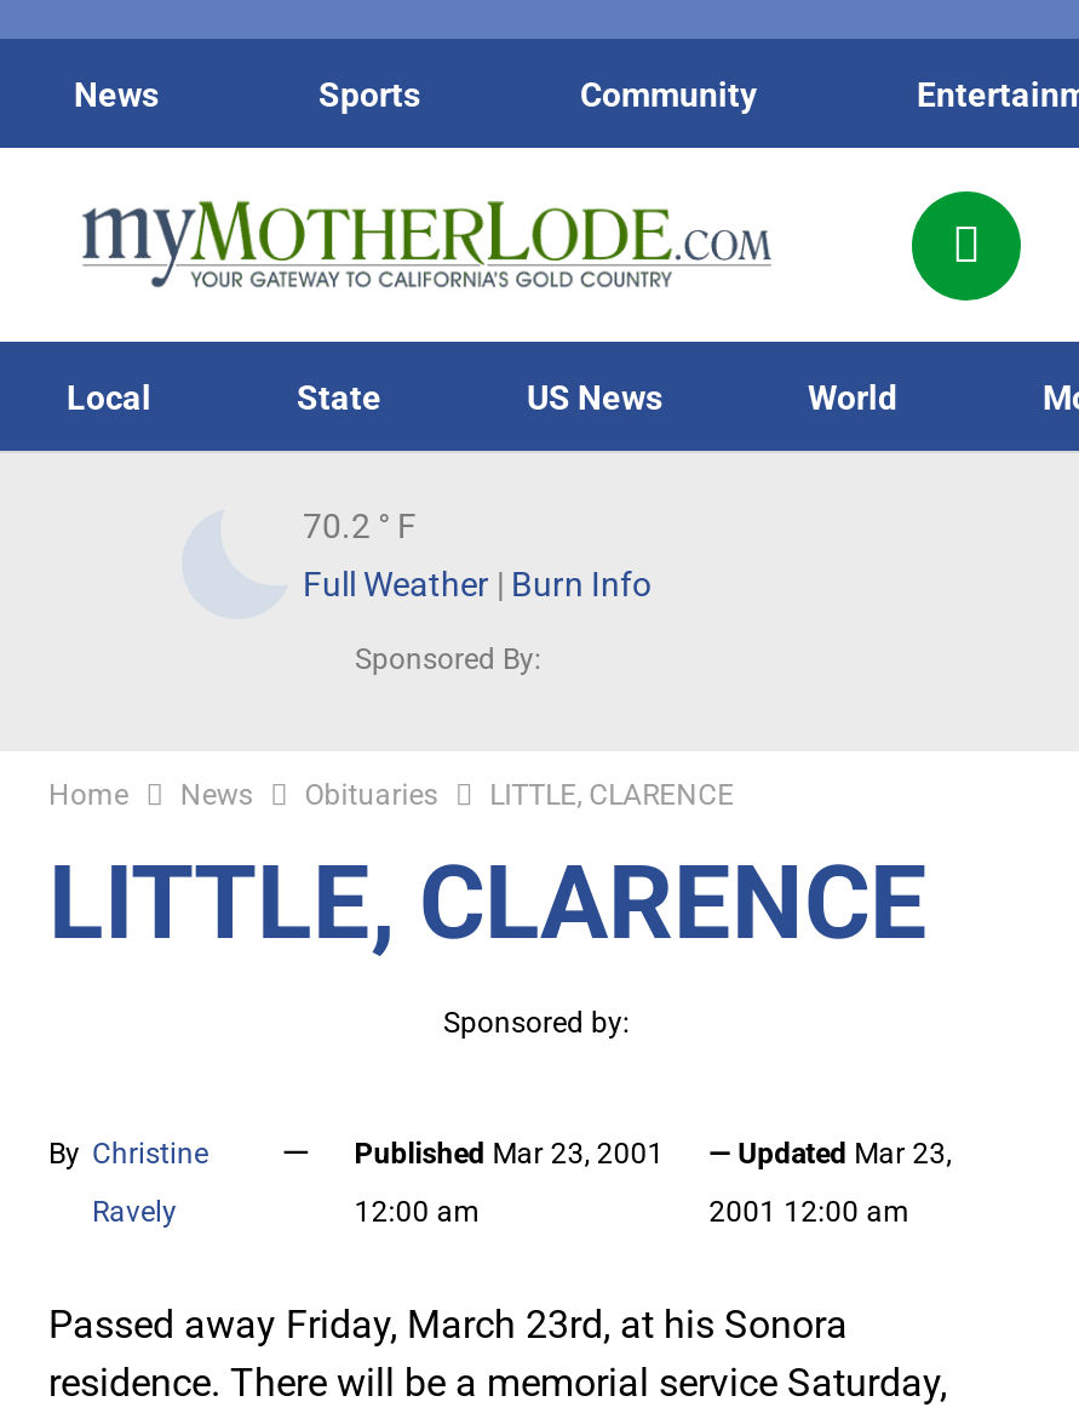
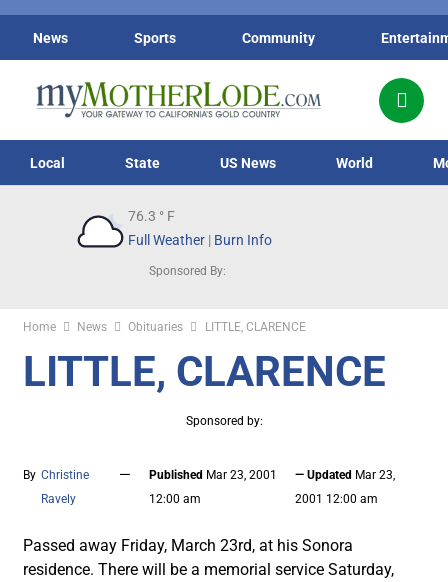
+ [image]

- 70.2 ° F
+ 76.3 ° F
